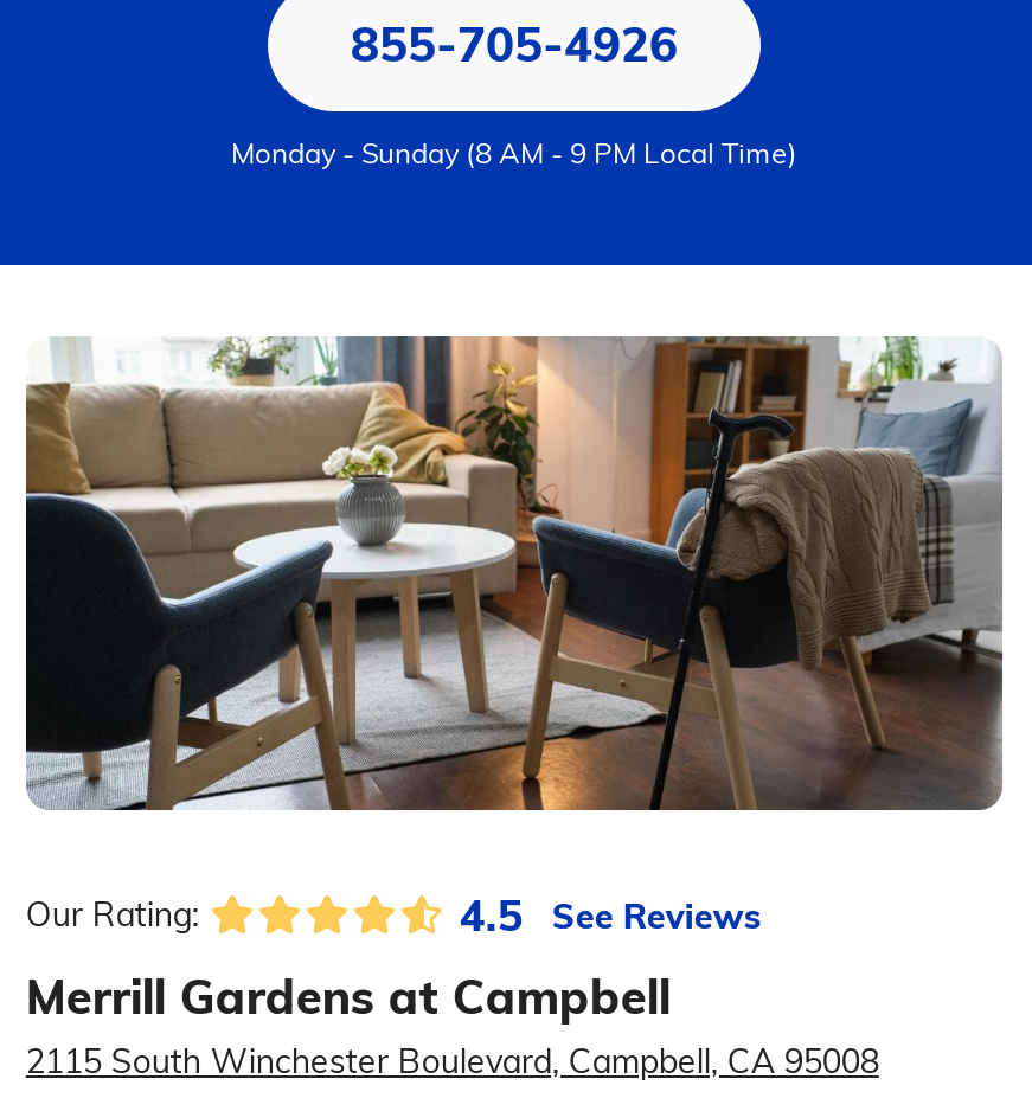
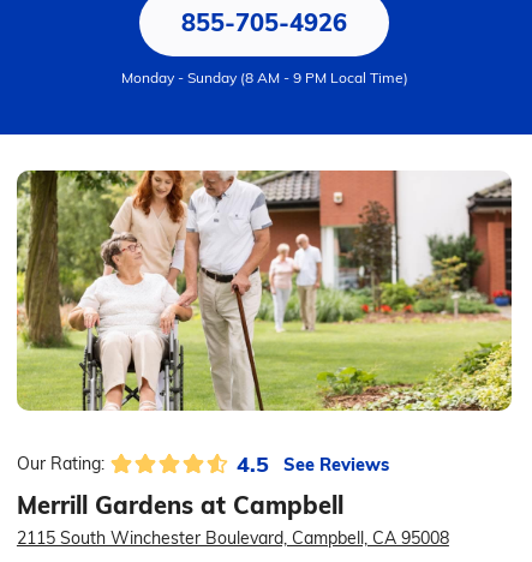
- [image]
+ [image]
